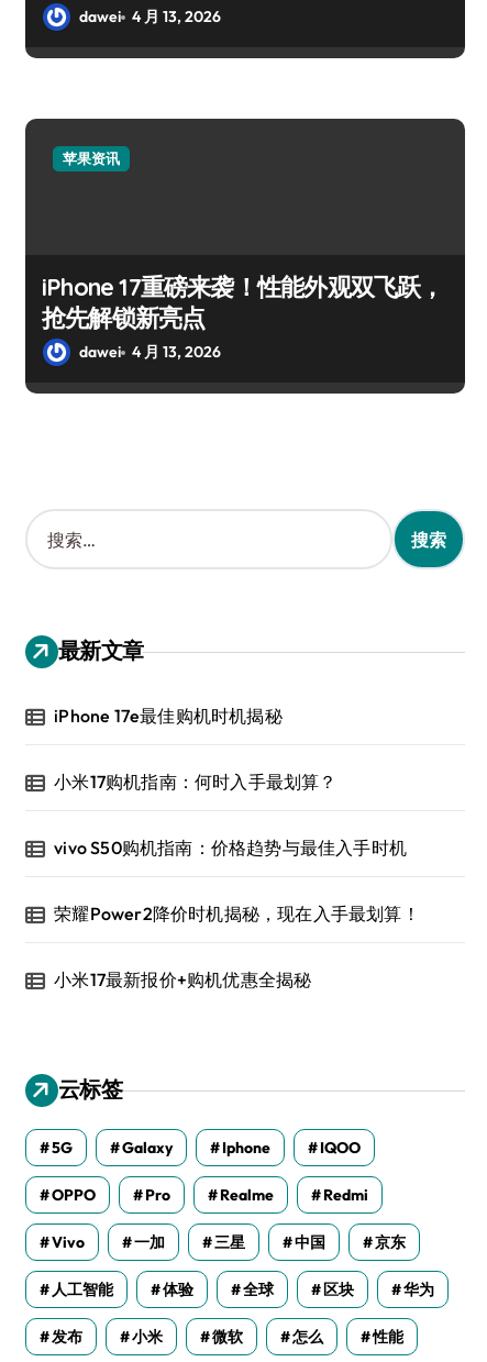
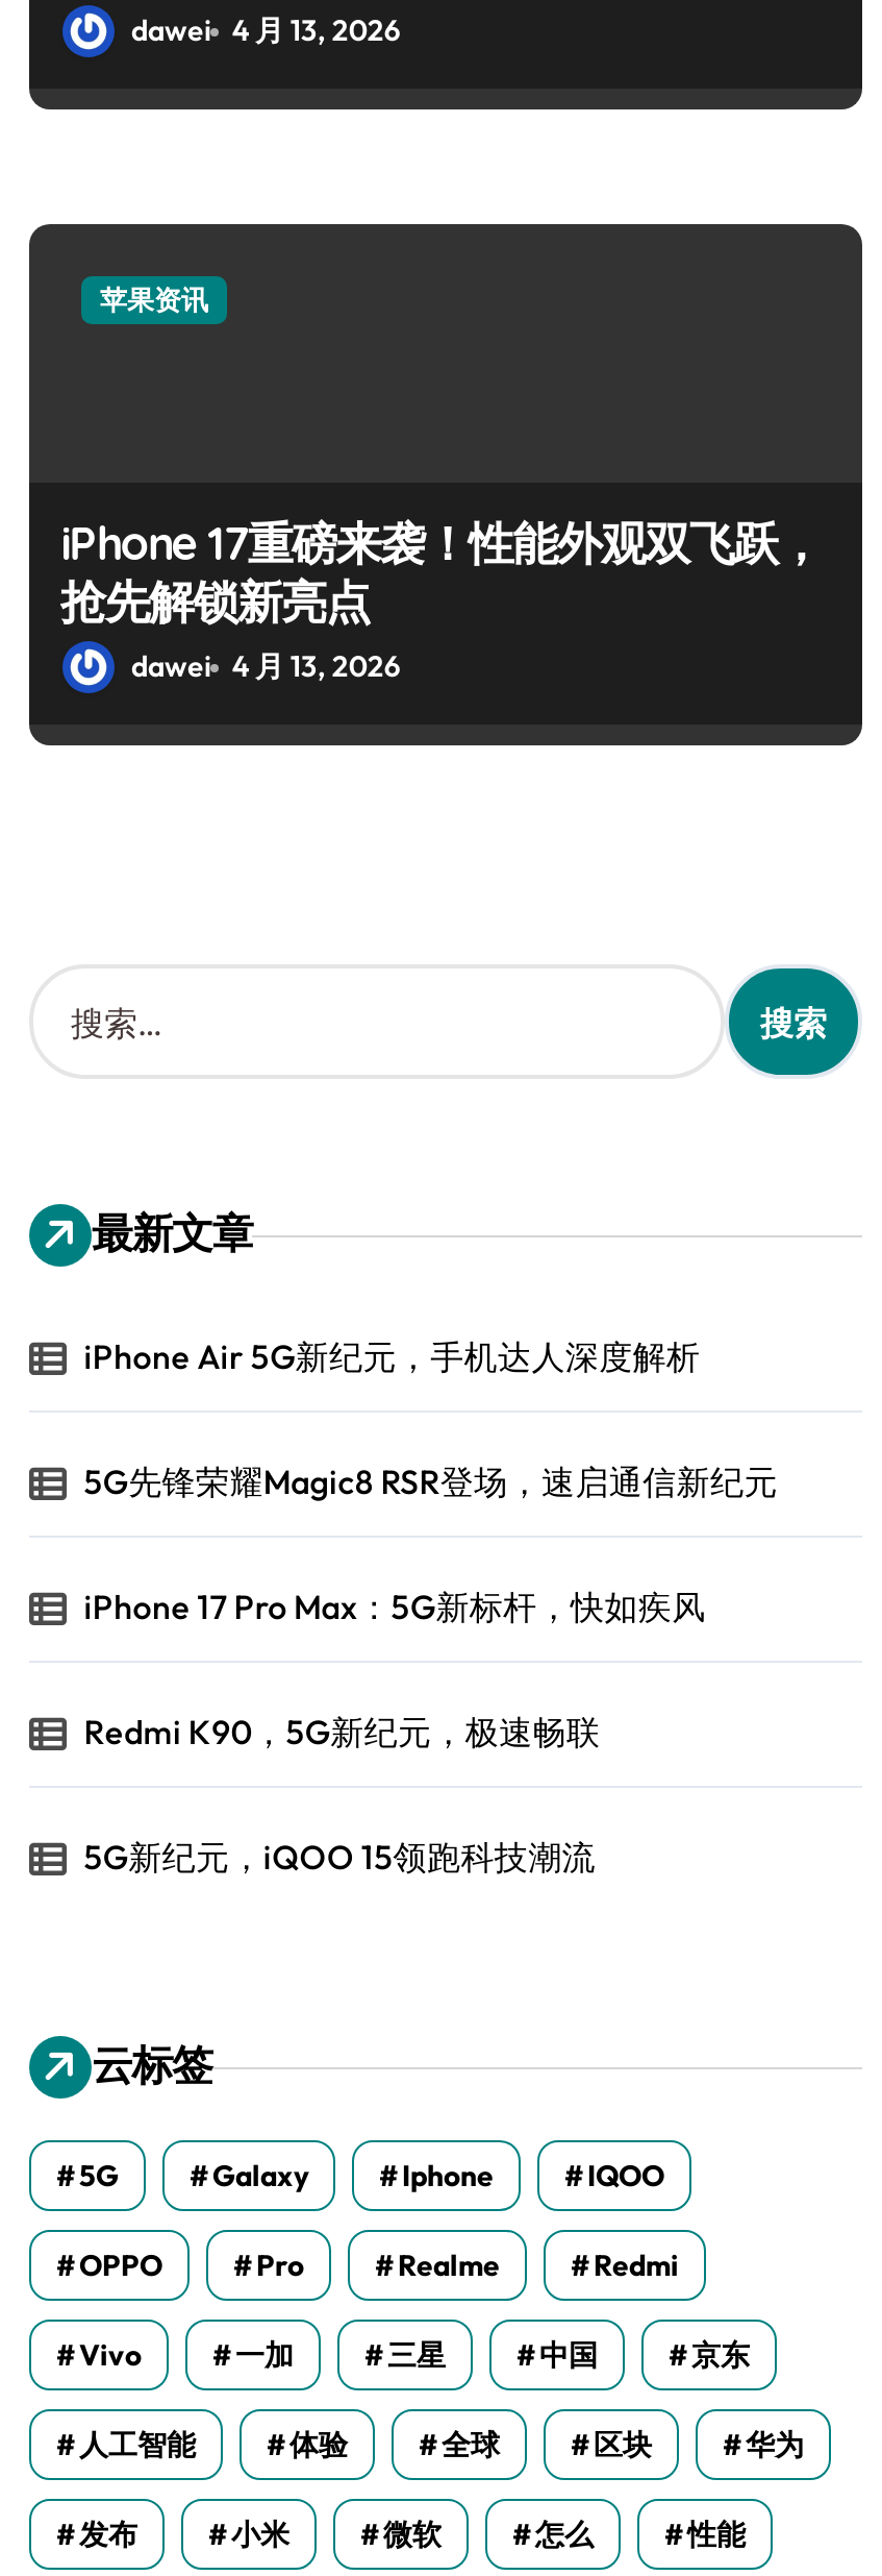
- iPhone 17e最佳购机时机揭秘
+ iPhone Air 5G新纪元，手机达人深度解析

- 小米17购机指南：何时入手最划算？
+ 5G先锋荣耀Magic8 RSR登场，速启通信新纪元

- vivo S50购机指南：价格趋势与最佳入手时机
+ iPhone 17 Pro Max：5G新标杆，快如疾风

- 荣耀Power2降价时机揭秘，现在入手最划算！
+ Redmi K90，5G新纪元，极速畅联

- 小米17最新报价+购机优惠全揭秘
+ 5G新纪元，iQOO 15领跑科技潮流
